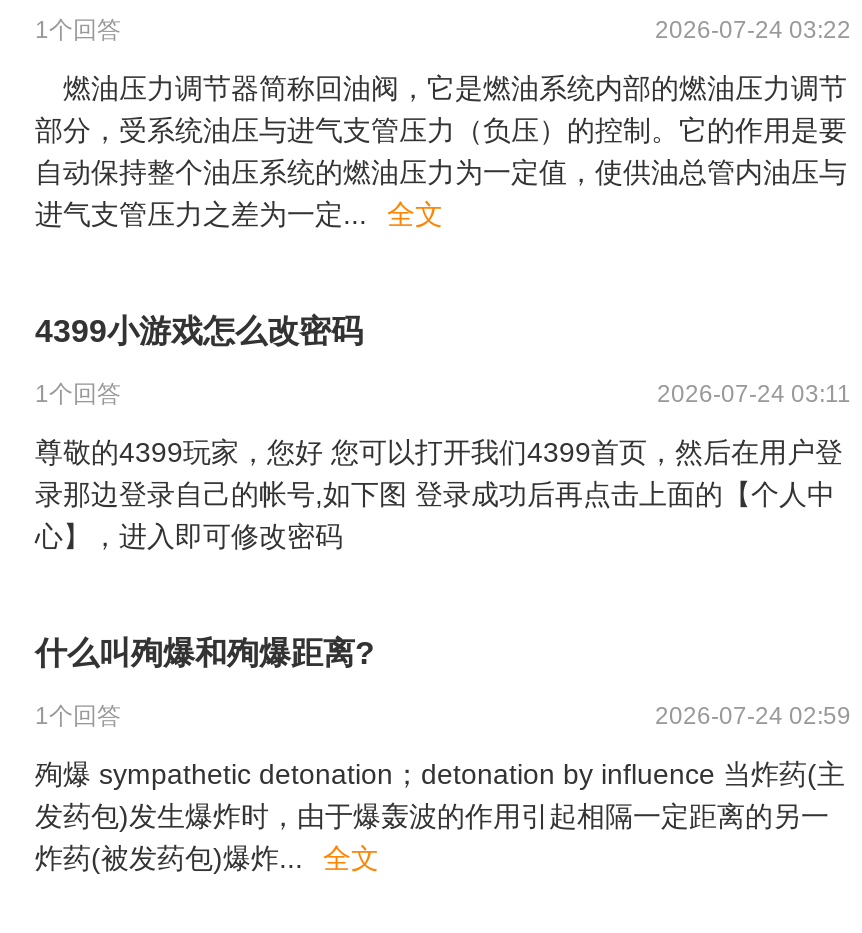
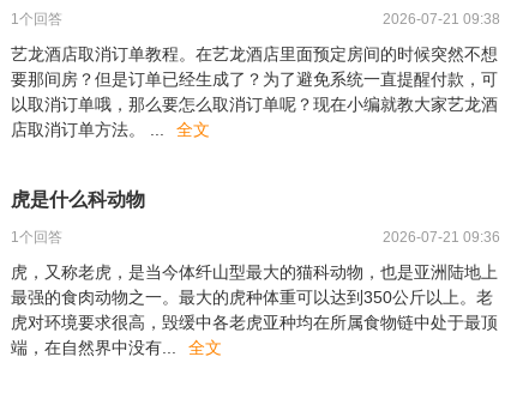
- 2026-07-24 03:22
+ 2026-07-21 09:38

- 燃油压力调节器简称回油阀，它是燃油系统内部的燃油压力调节
- 部分，受系统油压与进气支管压力（负压）的控制。它的作用是要
- 自动保持整个油压系统的燃油压力为一定值，使供油总管内油压与
- 进气支管压力之差为一定...
+ 艺龙酒店取消订单教程。在艺龙酒店里面预定房间的时候突然不想
+ 要那间房？但是订单已经生成了？为了避免系统一直提醒付款，可
+ 以取消订单哦，那么要怎么取消订单呢？现在小编就教大家艺龙酒
+ 店取消订单方法。...

- 4399小游戏怎么改密码
+ 虎是什么科动物

- 2026-07-24 03:11
- 尊敬的4399玩家，您好 您可以打开我们4399首页，然后在用户登
- 录那边登录自己的帐号,如下图 登录成功后再点击上面的【个人中
- 心】，进入即可修改密码
- 什么叫殉爆和殉爆距离?
- 1个回答
- 2026-07-24 02:59
- 殉爆 sympathetic detonation；detonation by influence 当炸药(主
- 发药包)发生爆炸时，由于爆轰波的作用引起相隔一定距离的另一
- 炸药(被发药包)爆炸...
+ 2026-07-21 09:36
+ 虎，又称老虎，是当今体纤山型最大的猫科动物，也是亚洲陆地上
+ 最强的食肉动物之一。最大的虎种体重可以达到350公斤以上。老
+ 虎对环境要求很高，毁缓中各老虎亚种均在所属食物链中处于最顶
+ 端，在自然界中没有...
